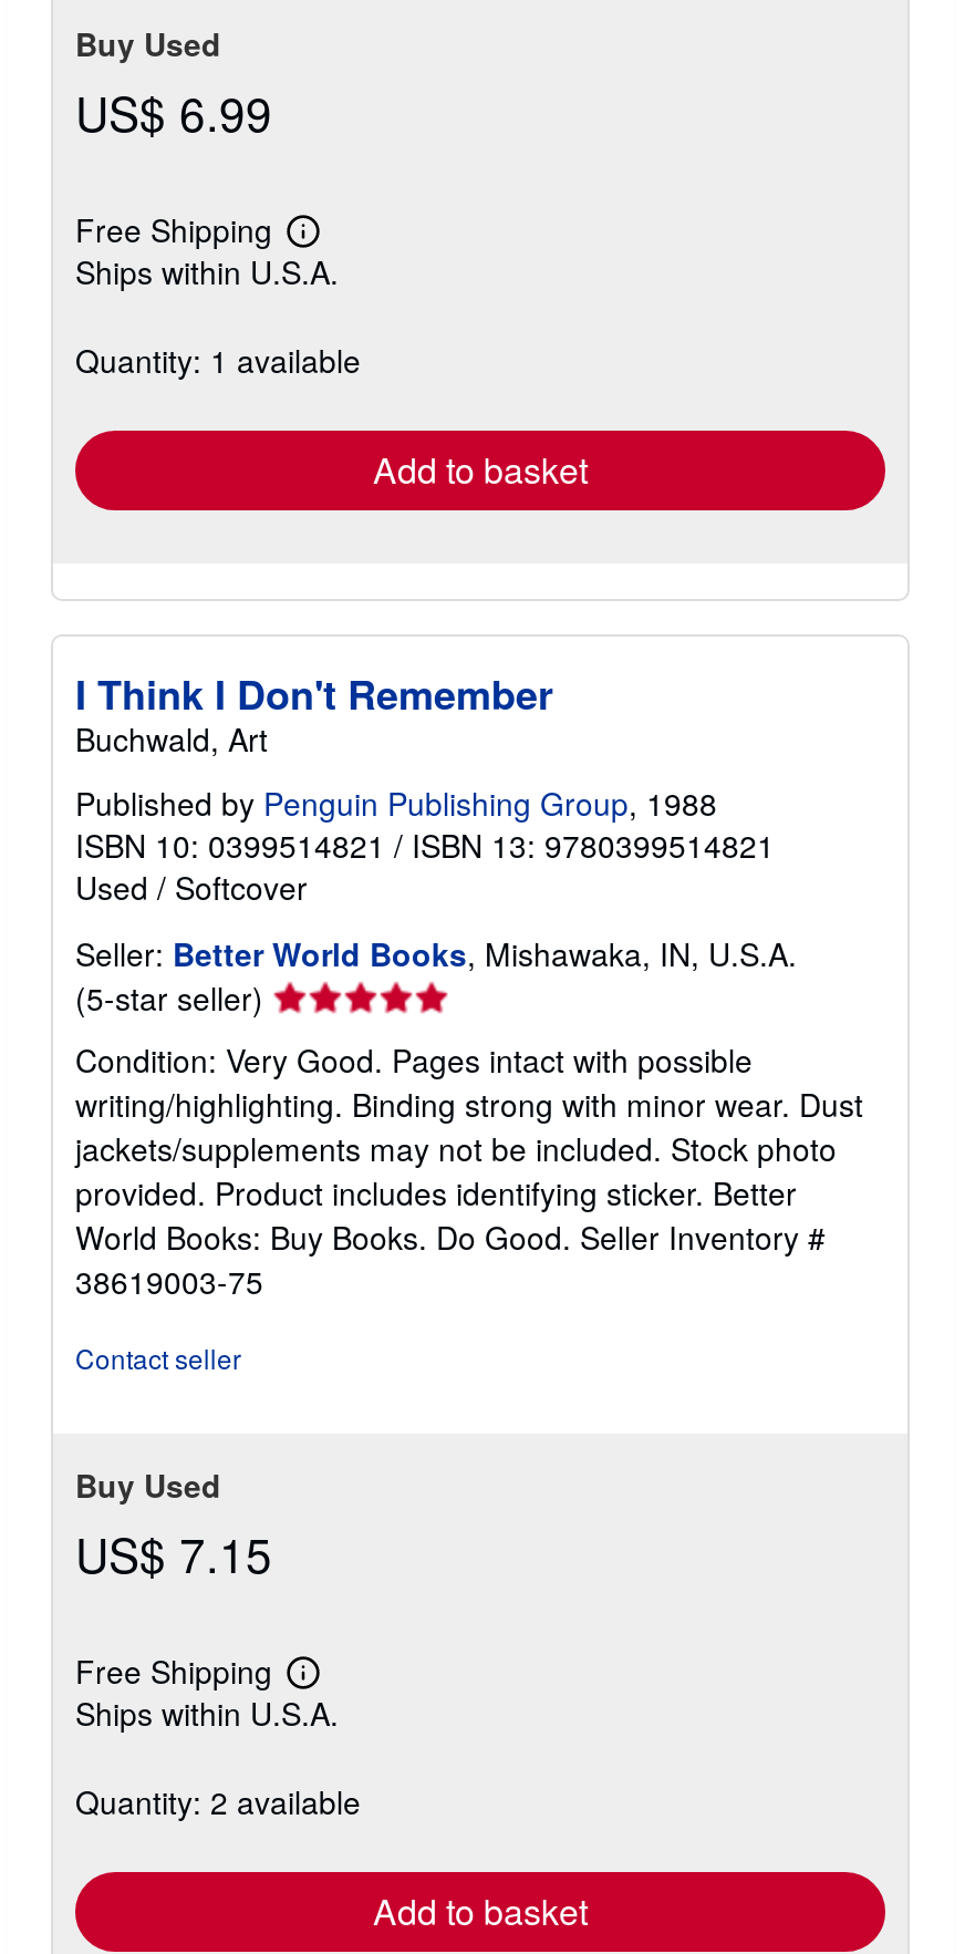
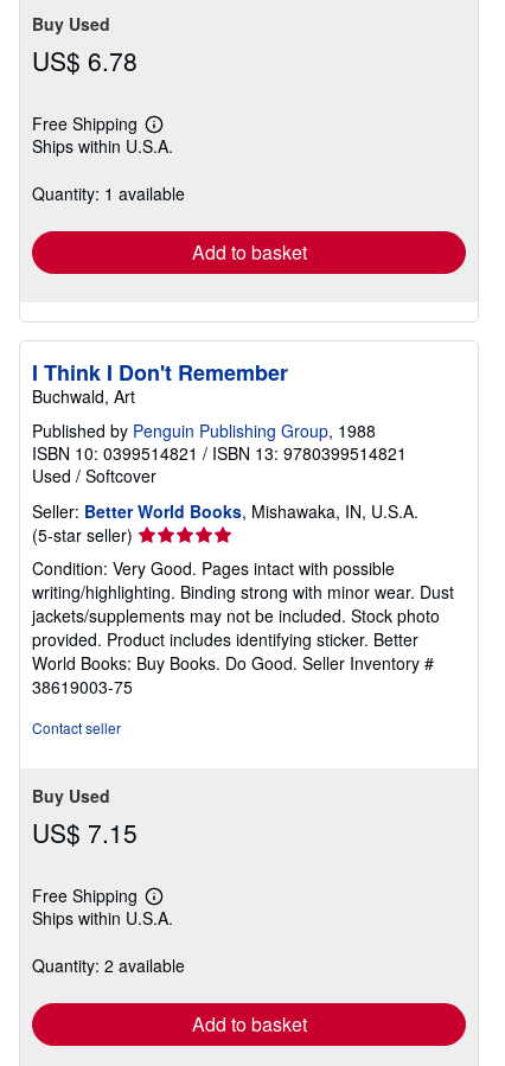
- US$ 6.99
+ US$ 6.78
